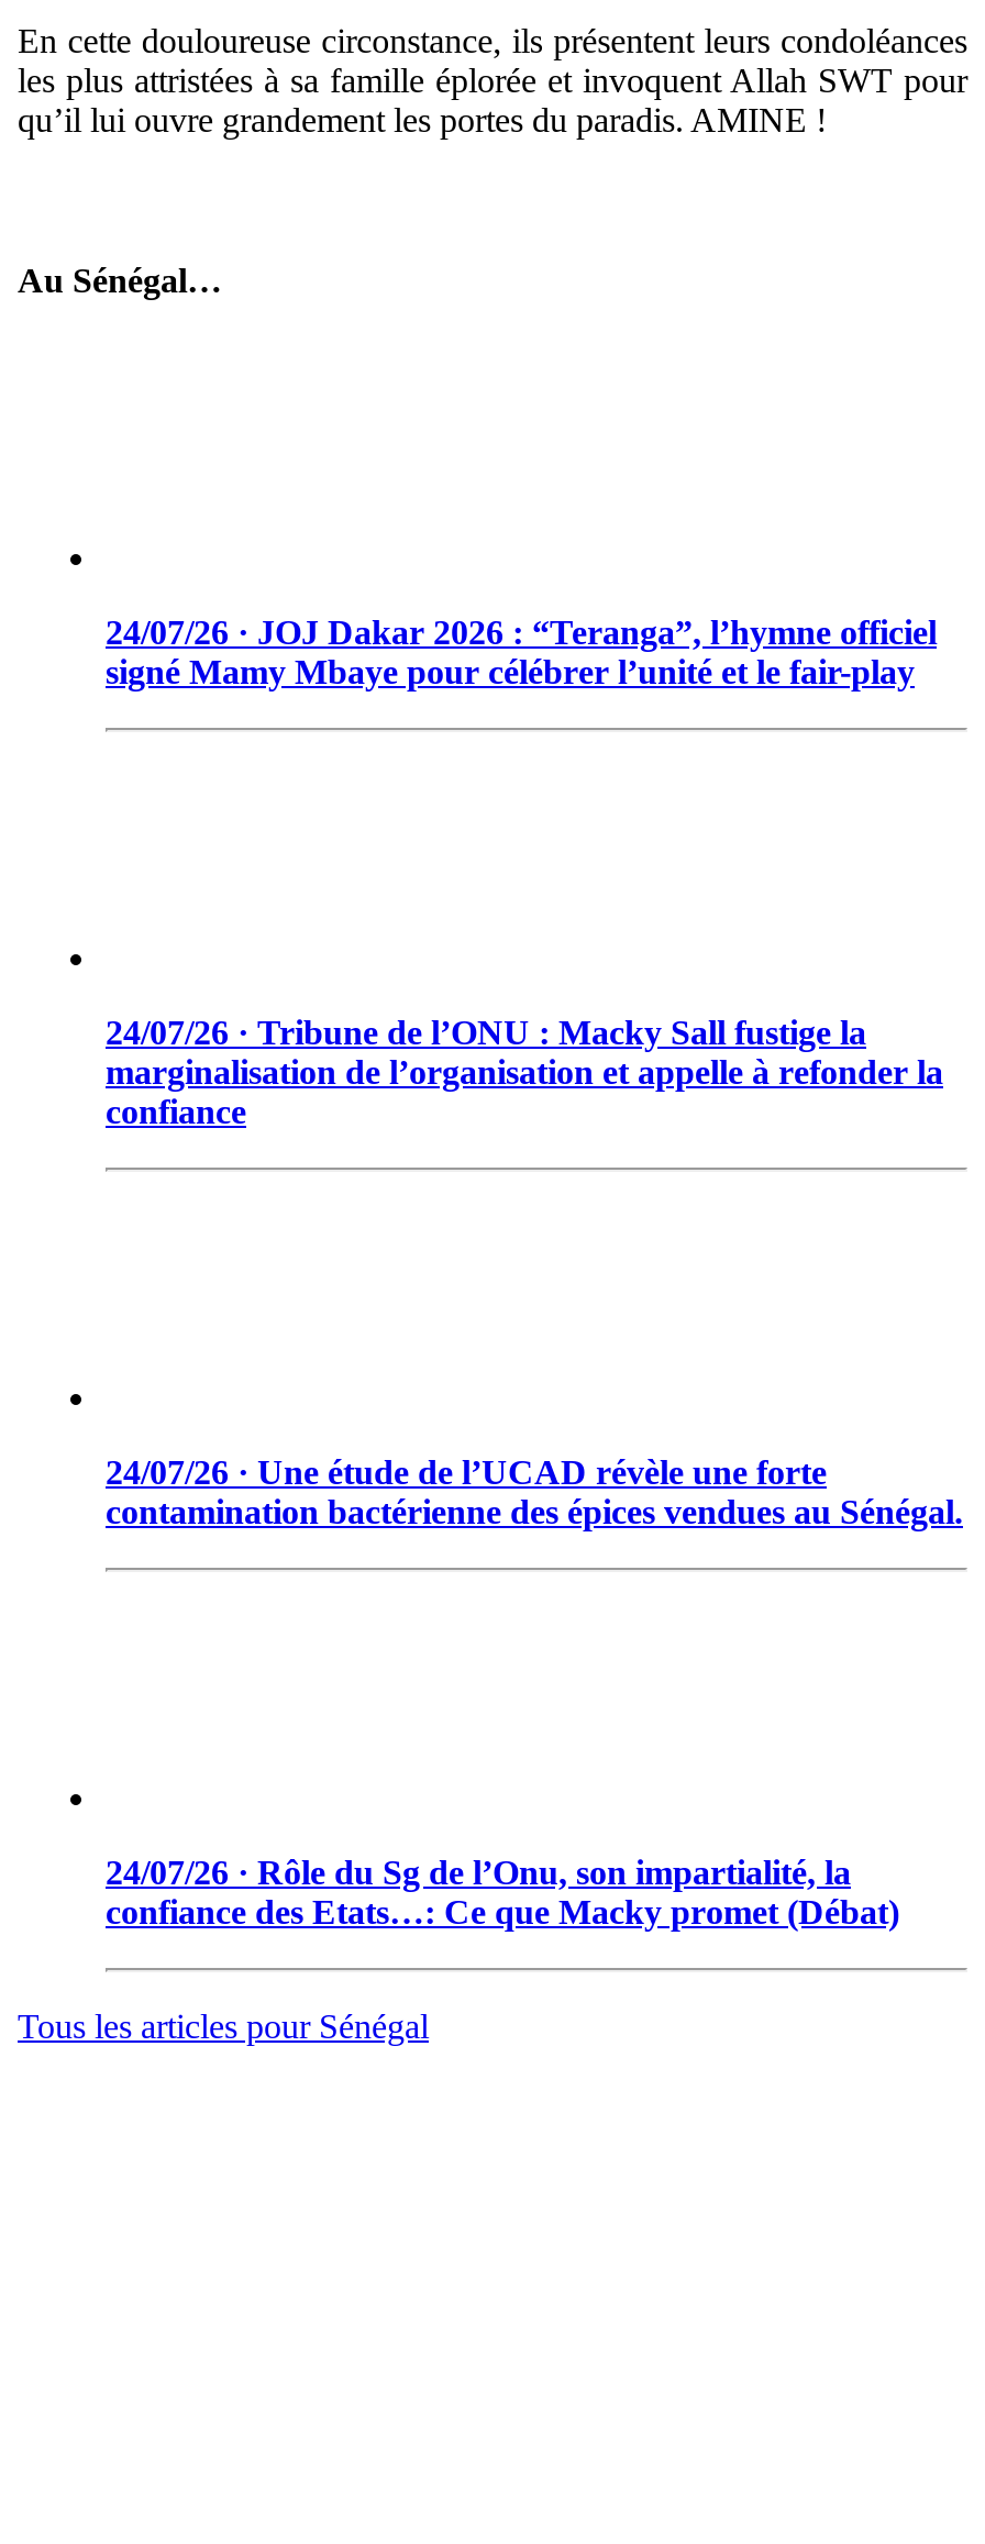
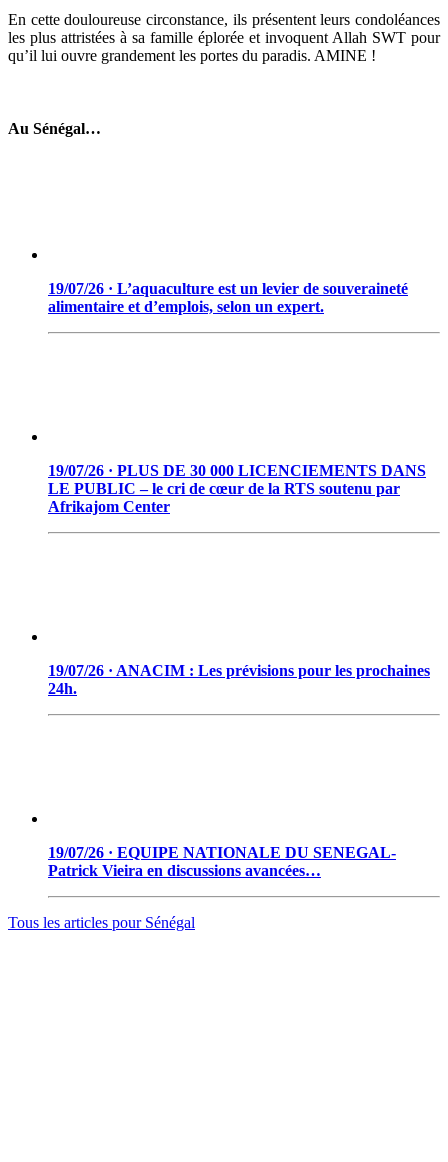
- 24/07/26 · JOJ Dakar 2026 : “Teranga”, l’hymne officiel
- signé Mamy Mbaye pour célébrer l’unité et le fair-play
+ 19/07/26 · L’aquaculture est un levier de souveraineté
+ alimentaire et d’emplois, selon un expert.

- 24/07/26 · Tribune de l’ONU : Macky Sall fustige la
- marginalisation de l’organisation et appelle à refonder la
- confiance
+ 19/07/26 · PLUS DE 30 000 LICENCIEMENTS DANS
+ LE PUBLIC – le cri de cœur de la RTS soutenu par
+ Afrikajom Center

- 24/07/26 · Une étude de l’UCAD révèle une forte
- contamination bactérienne des épices vendues au Sénégal.
+ 19/07/26 · ANACIM : Les prévisions pour les prochaines
+ 24h.

- 24/07/26 · Rôle du Sg de l’Onu, son impartialité, la
- confiance des Etats…: Ce que Macky promet (Débat)
+ 19/07/26 · EQUIPE NATIONALE DU SENEGAL-
+ Patrick Vieira en discussions avancées…
